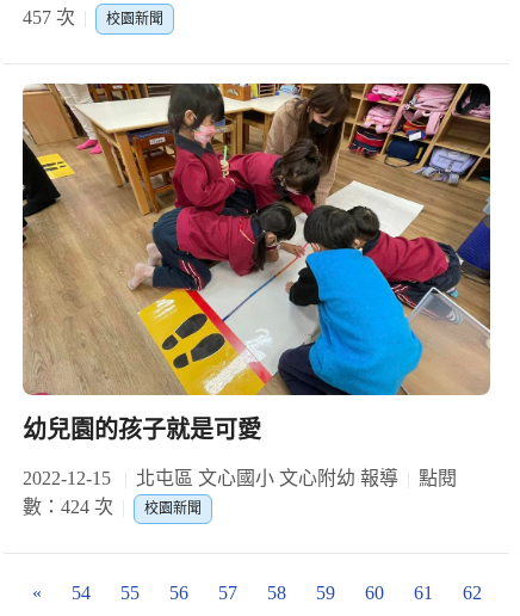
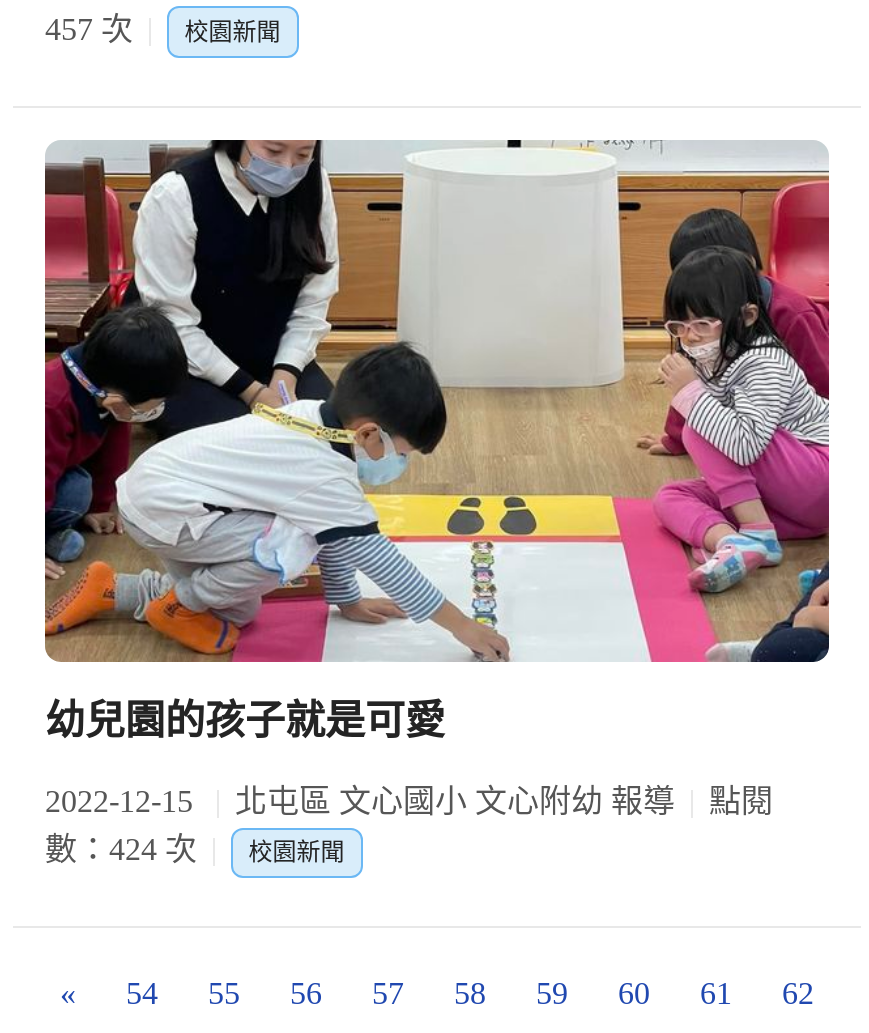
- [image]
+ [image]
